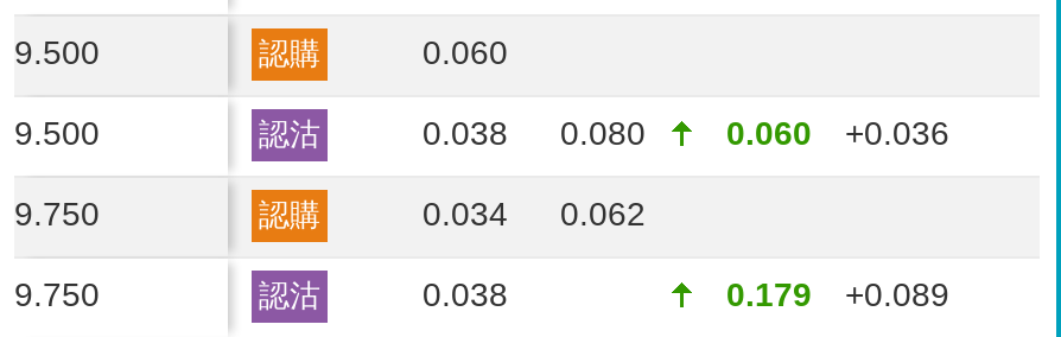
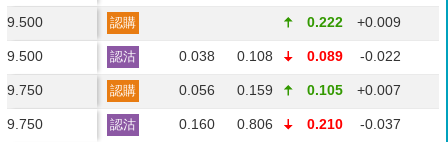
- 0.060
+ 0.222
+ +0.009

- 0.038 0.080
+ 0.038 0.108

- 0.060
+ 0.089

- +0.036
+ -0.022

- 0.034
- 0.062
+ 0.056
+ 0.159
+ 0.105
+ +0.007

- 0.038
- 0.179
- +0.089
+ 0.160
+ 0.806
+ 0.210
+ -0.037
